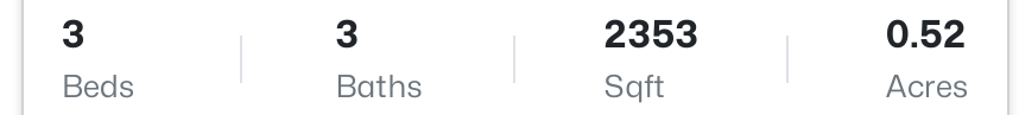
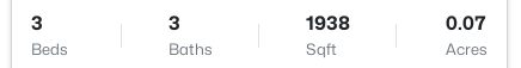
- 2353
+ 1938

- 0.52
+ 0.07
